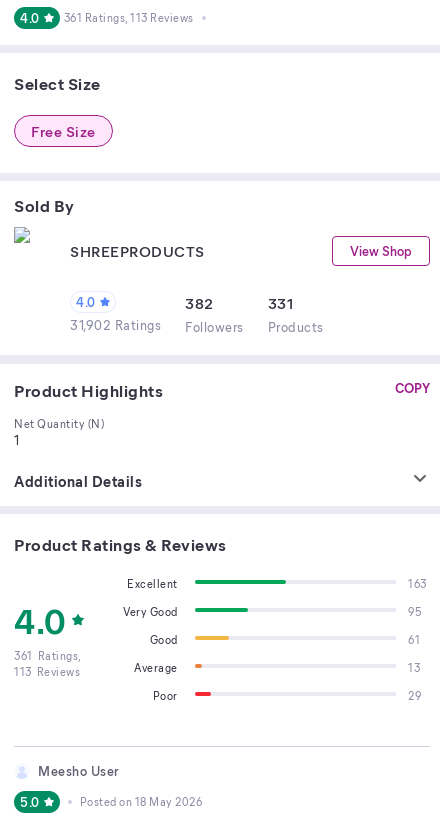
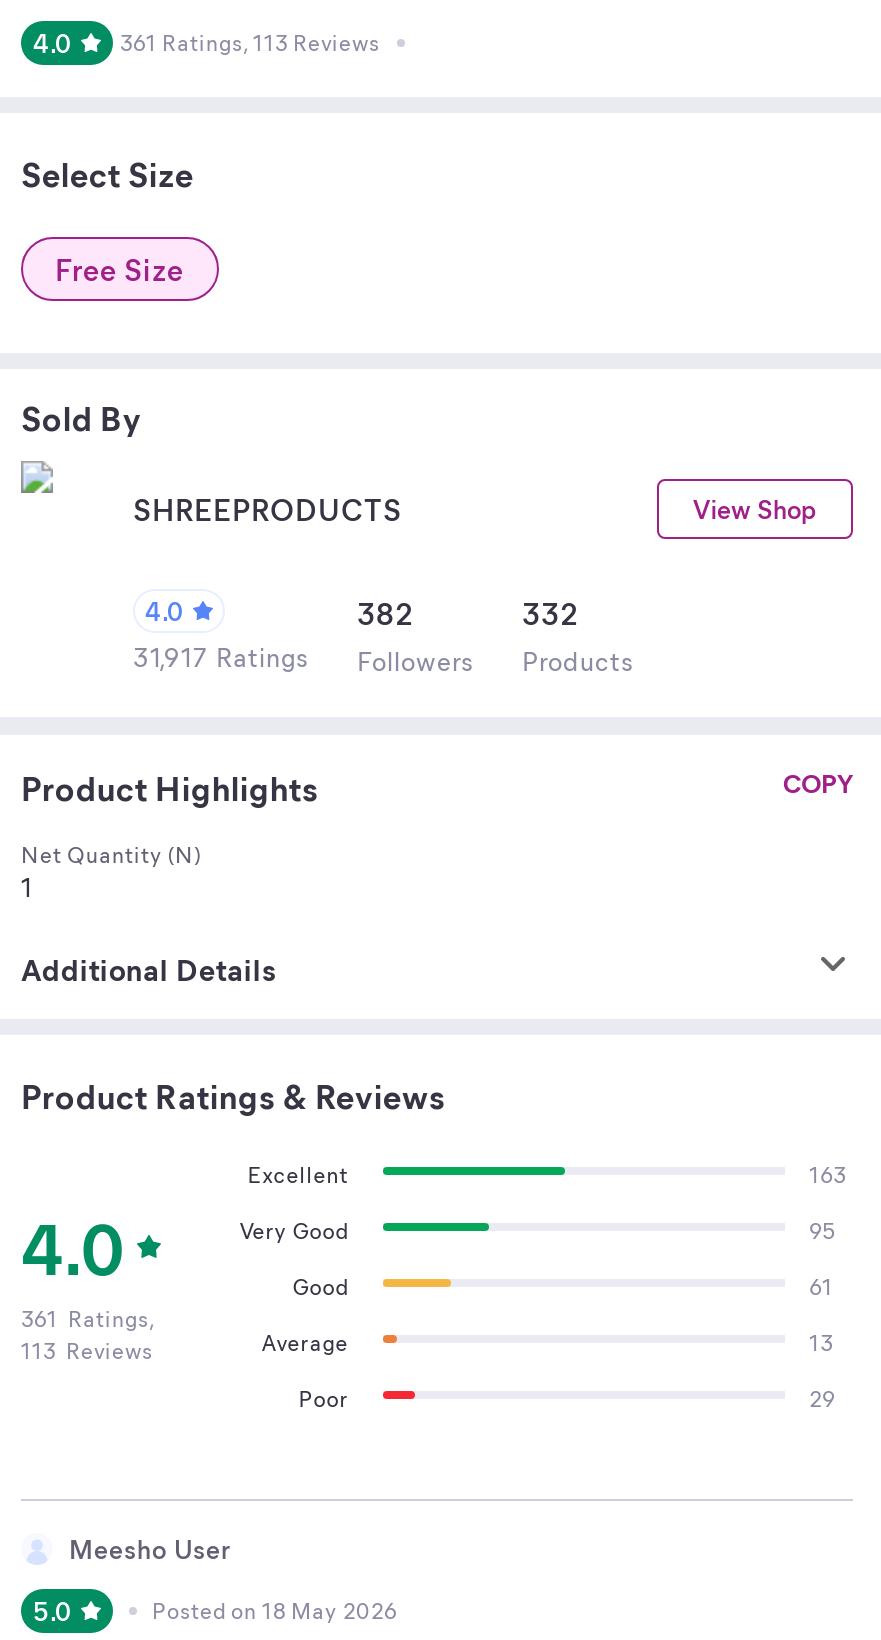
- 331
+ 332

- 31,902 Ratings Followers Products
+ 31,917 Ratings Followers Products
